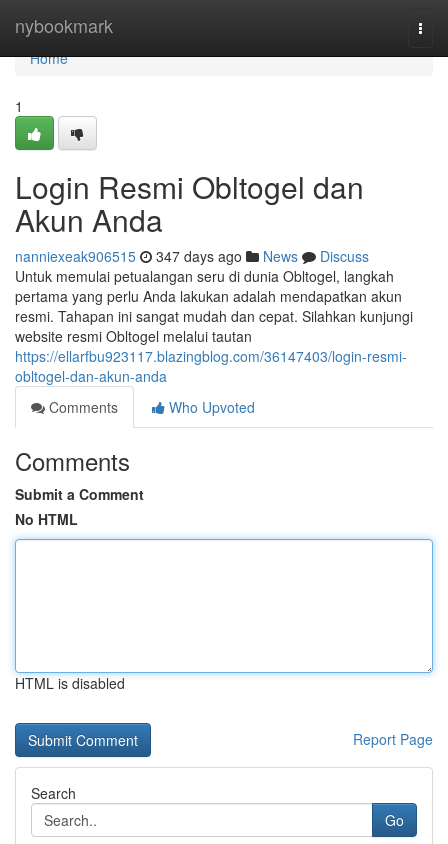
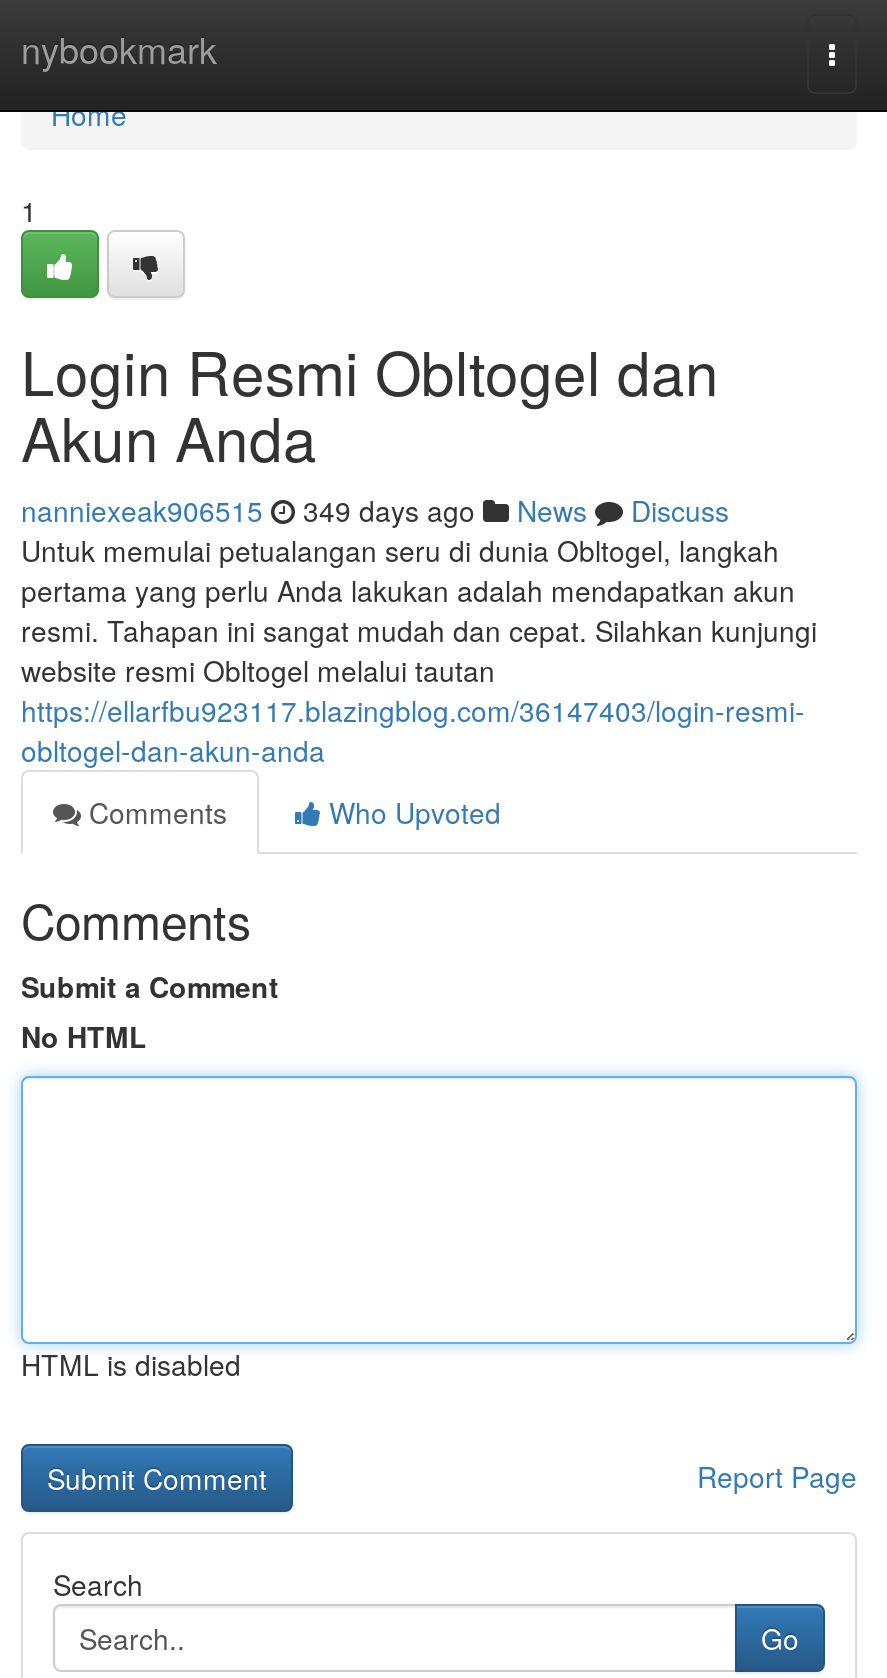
- nanniexeak906515 347 days ago News Discuss
+ nanniexeak906515 349 days ago News Discuss
